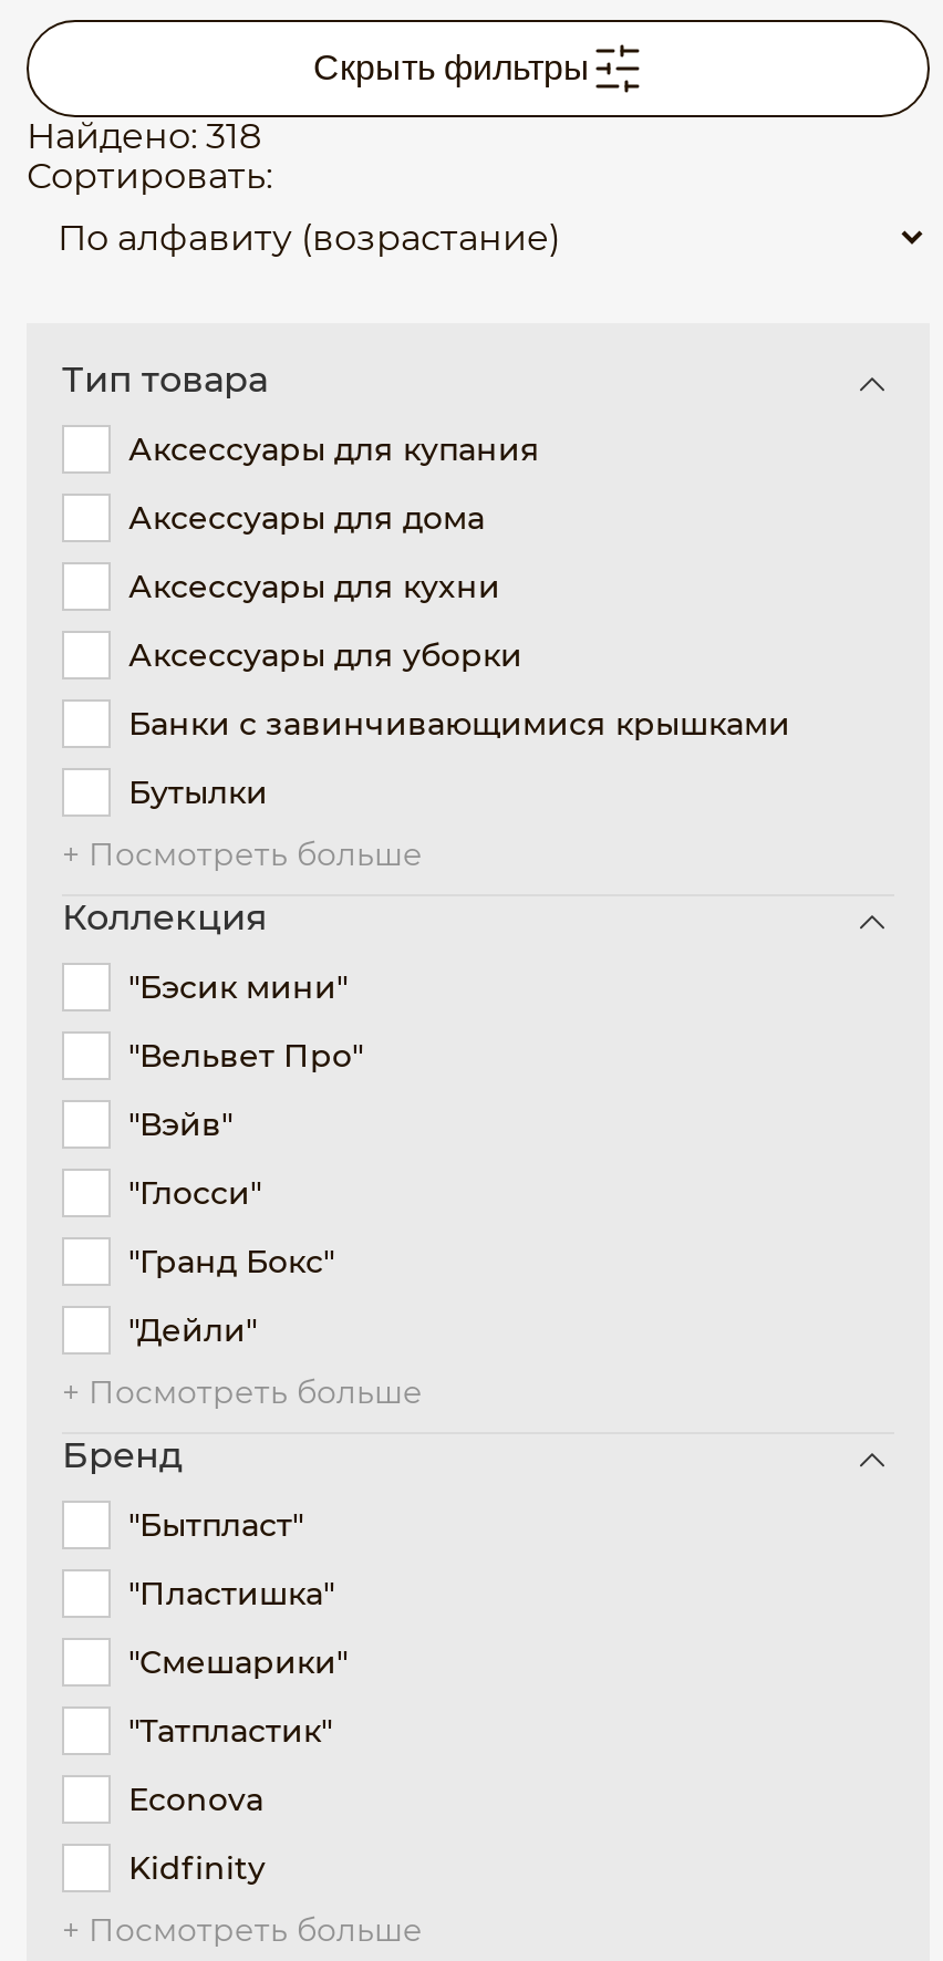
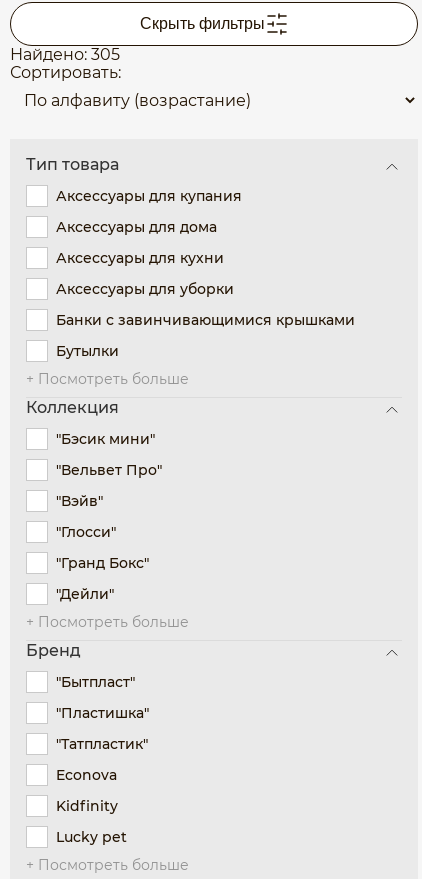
- Найдено: 318
+ Найдено: 305

- "Смешарики"

moved up: "Татпластик" | Econova | Kidfinity

+ Lucky pet
